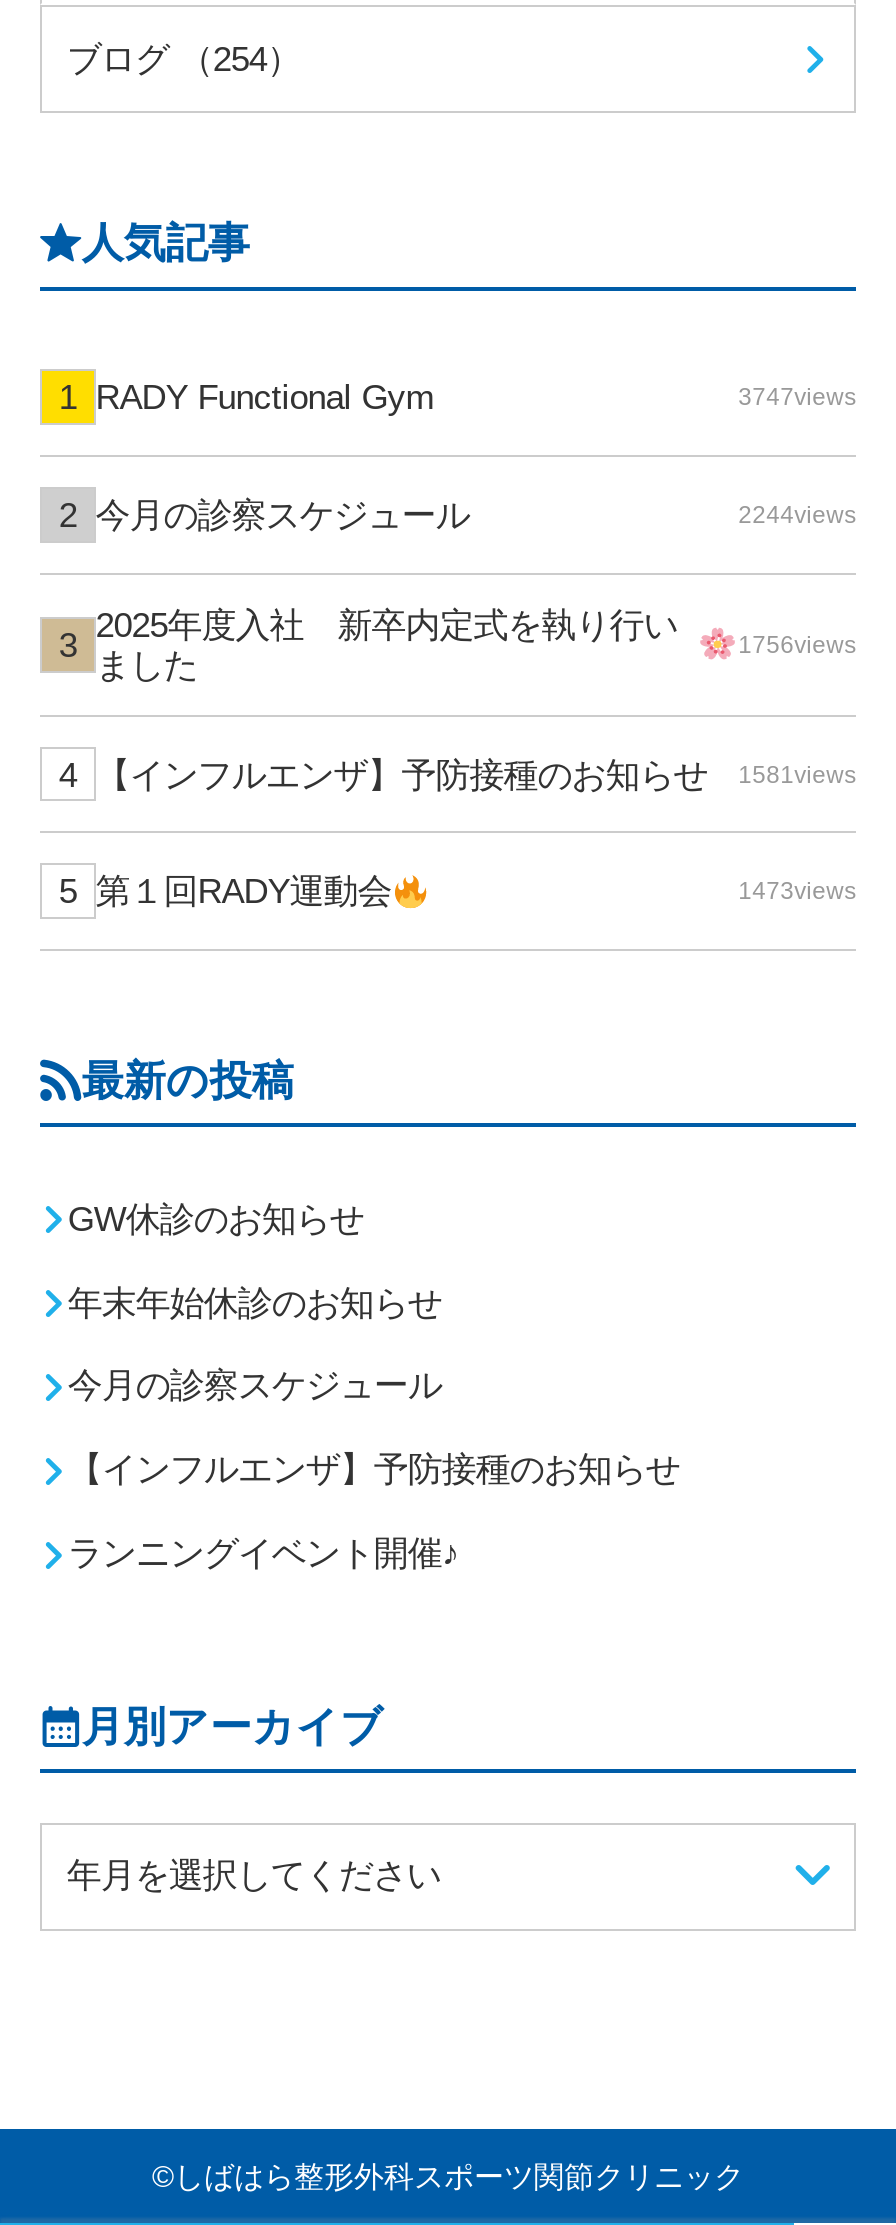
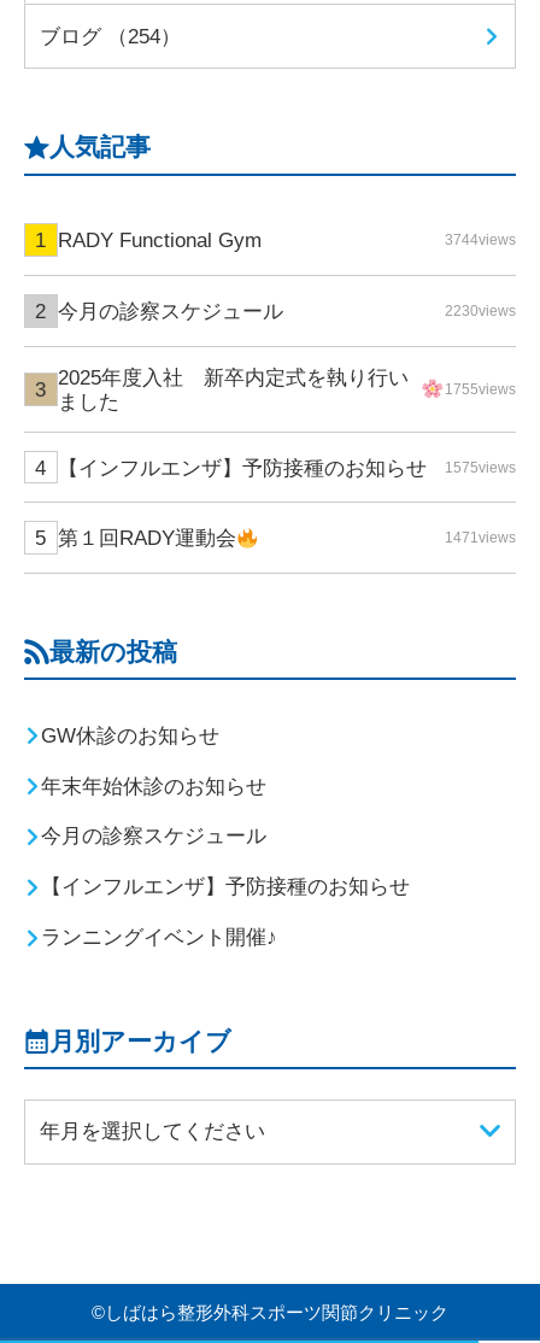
- 3747views
+ 3744views

- 2244views
+ 2230views

- 1756views
+ 1755views

- 【インフルエンザ】予防接種のお知らせ 1581views
+ 【インフルエンザ】予防接種のお知らせ 1575views

- 1473views
+ 1471views
